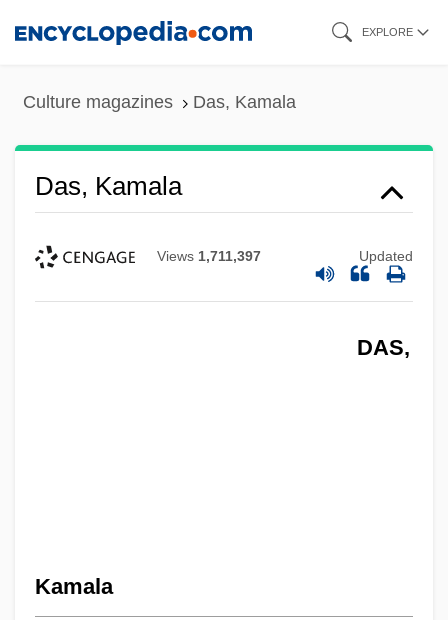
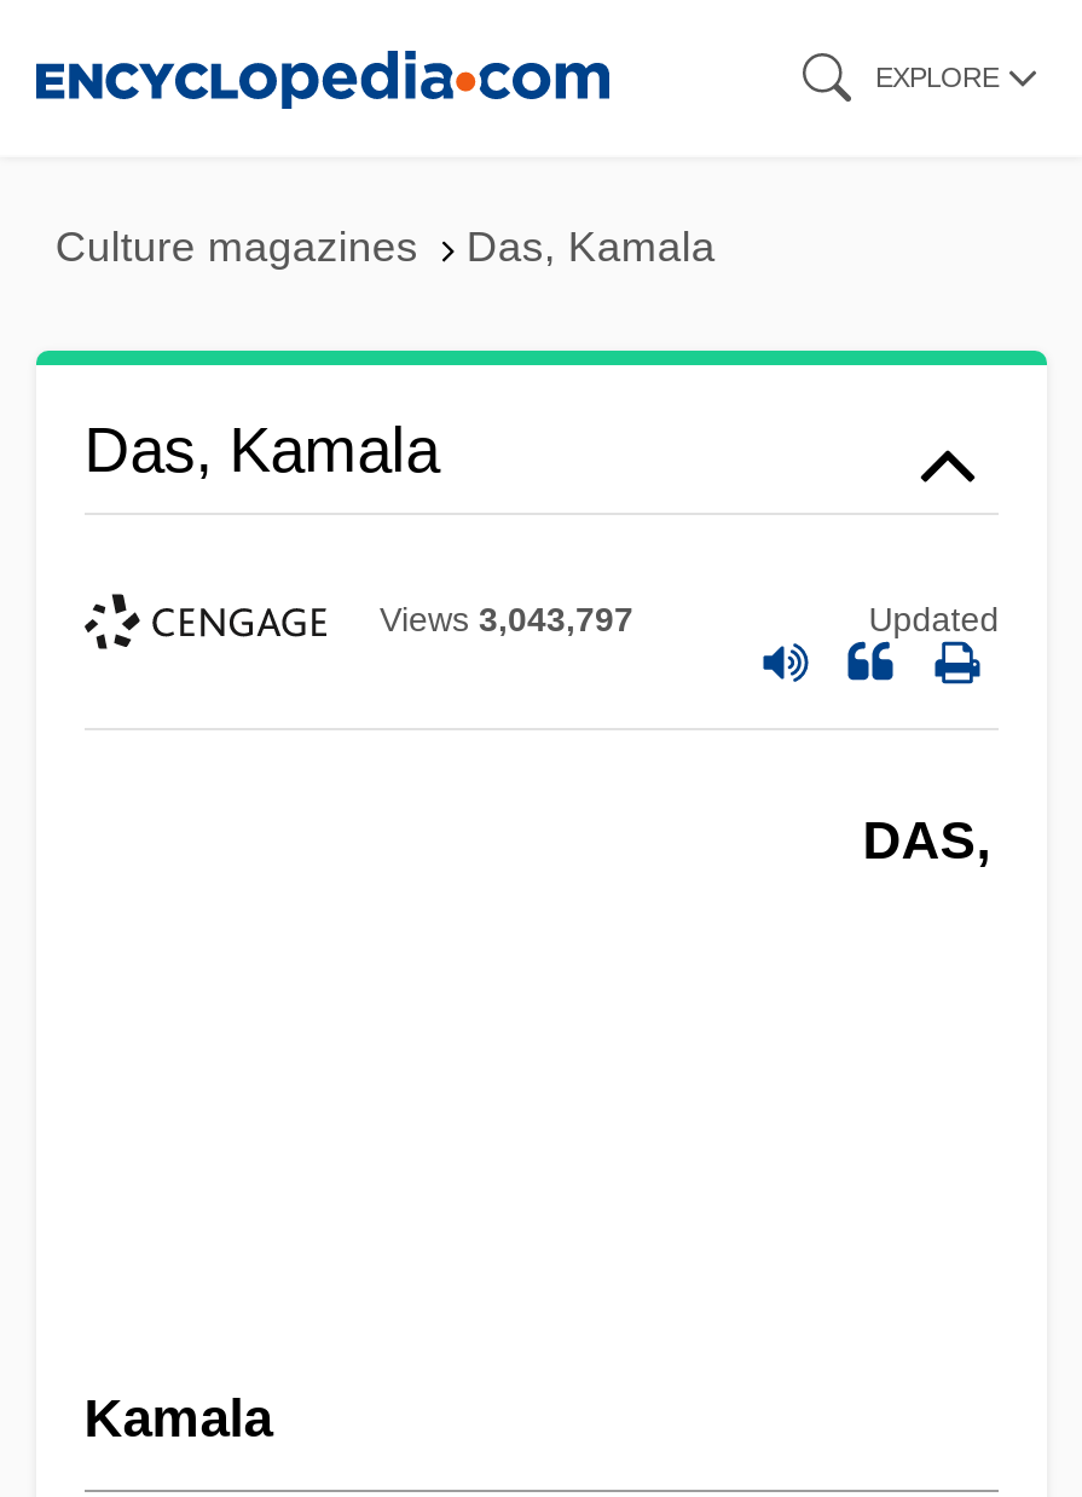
- Views 1,711,397
+ Views 3,043,797
